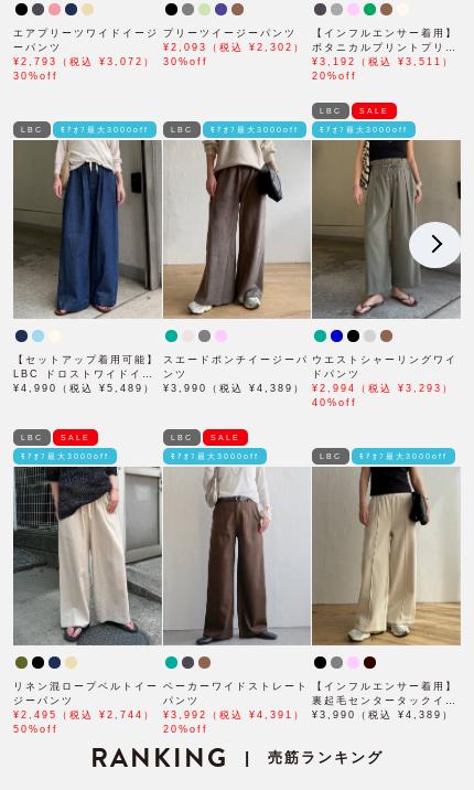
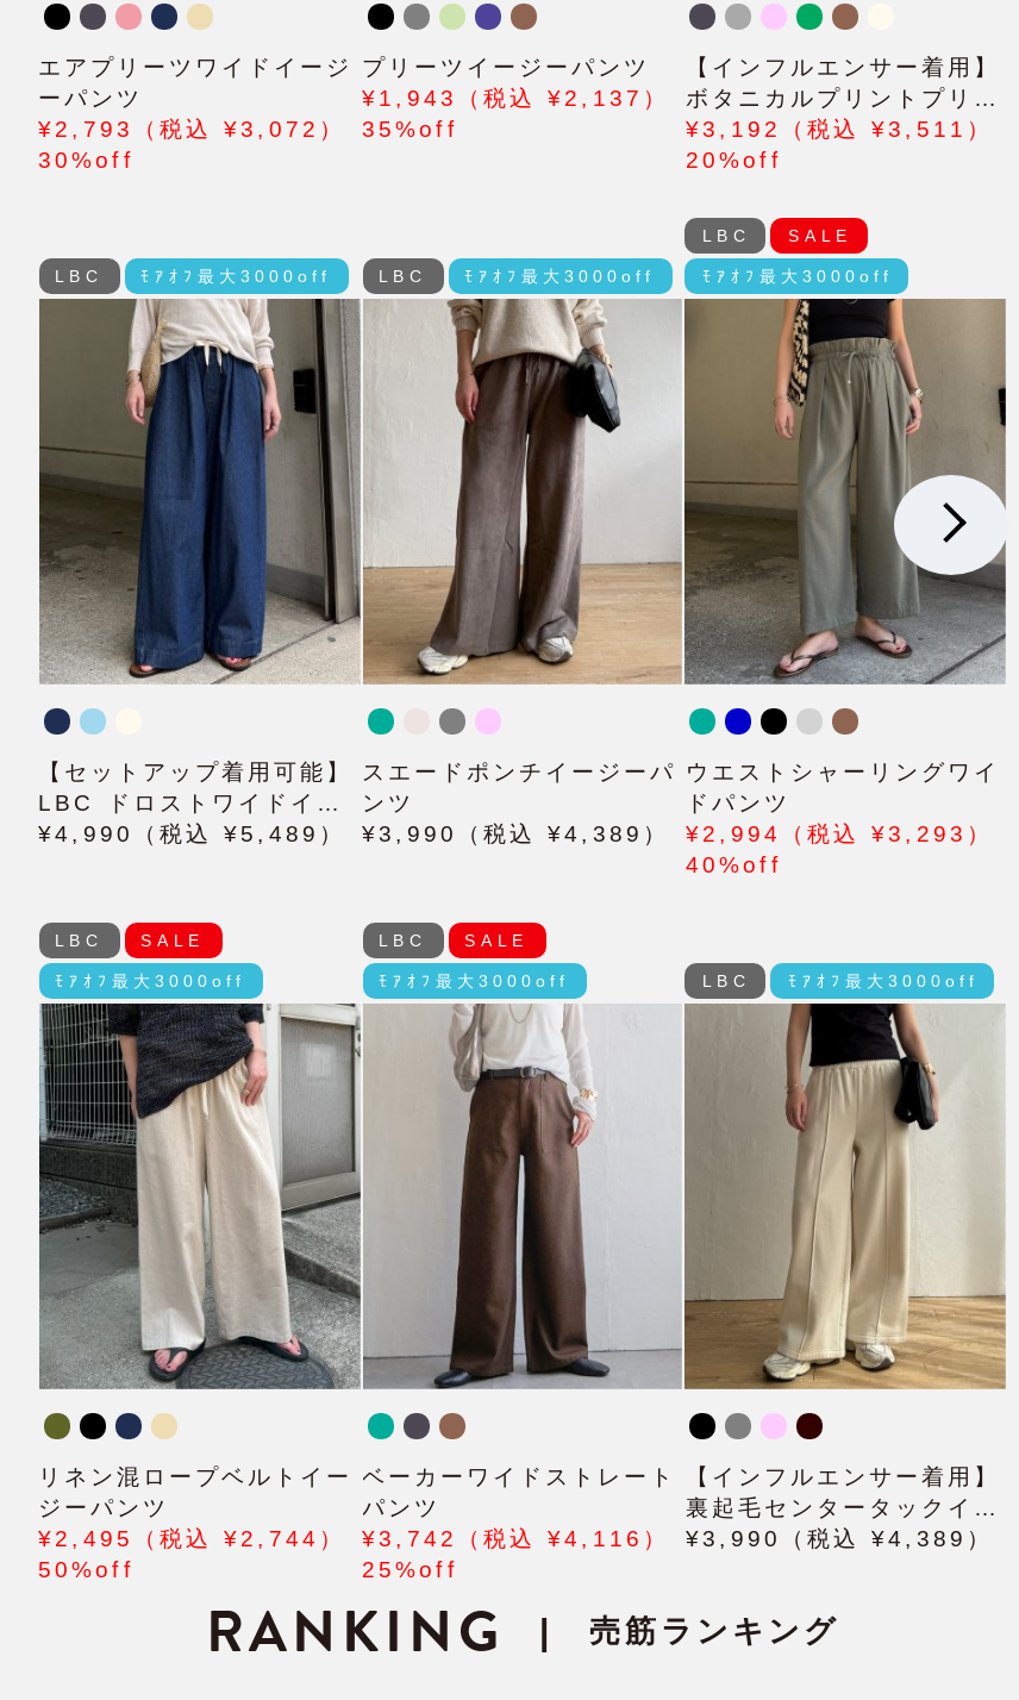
- ¥2,093（税込 ¥2,302）
- 30%off
+ ¥1,943（税込 ¥2,137）
+ 35%off

- ¥3,992（税込 ¥4,391）
- 20%off
+ ¥3,742（税込 ¥4,116）
+ 25%off
